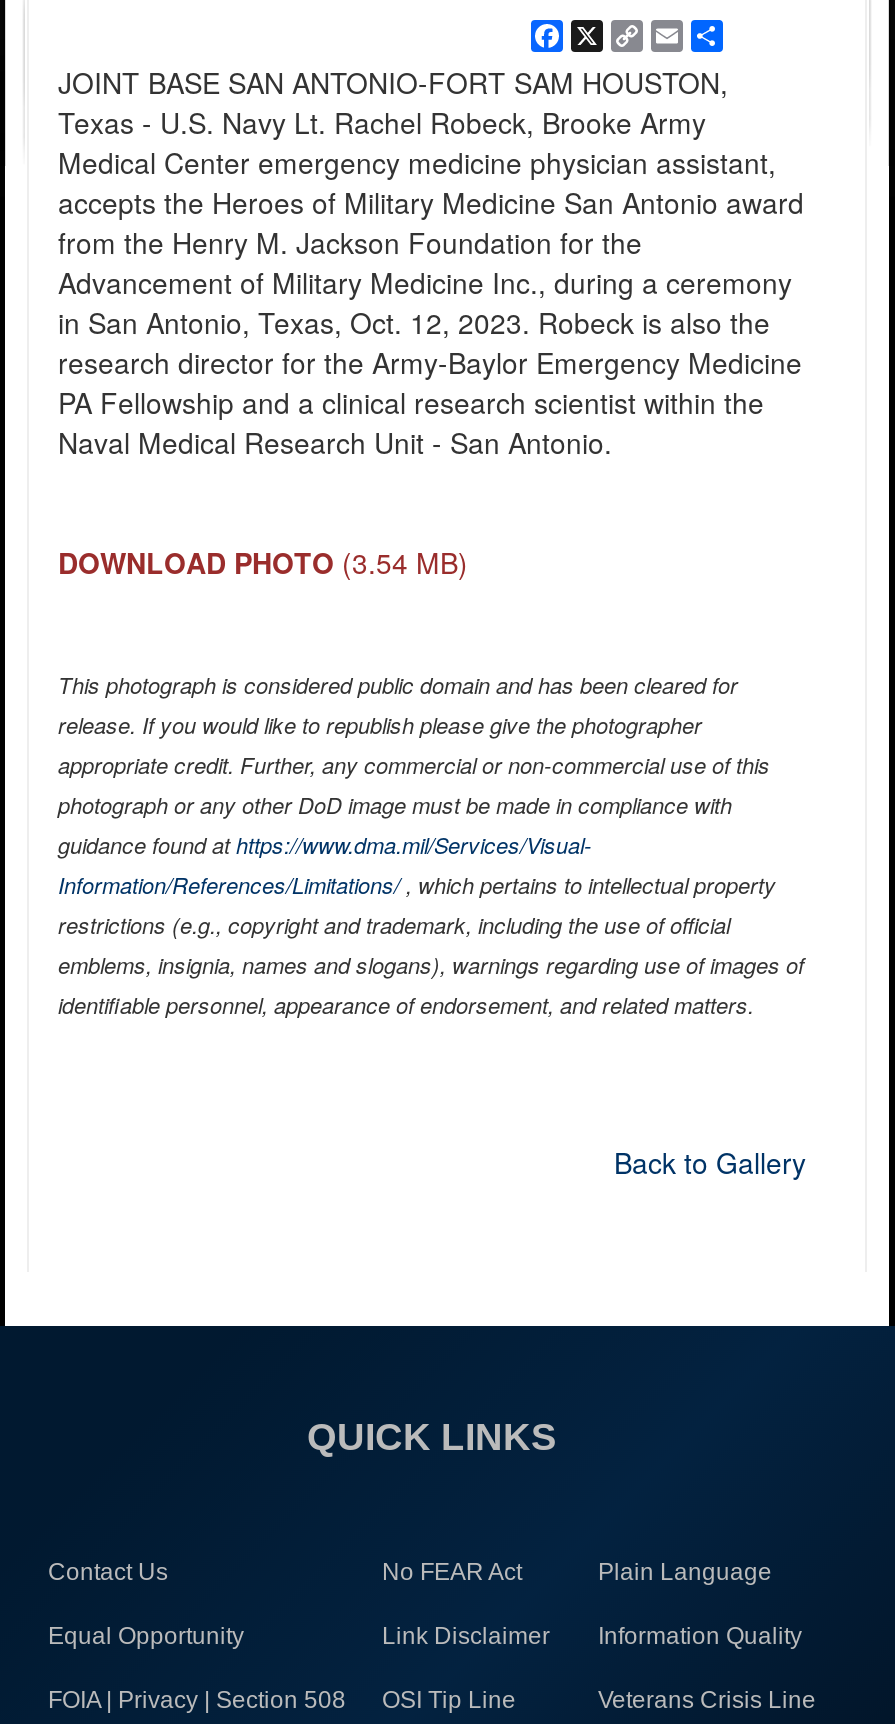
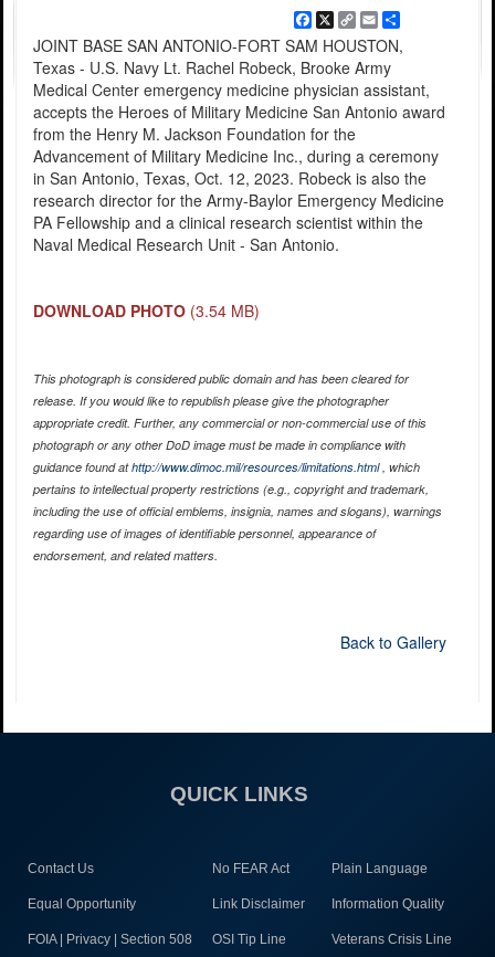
- guidance found athttps://www.dma.mil/Services/Visual-
- Information/References/Limitations/, which pertains to intellectual property
- restrictions (e.g., copyright and trademark, including the use of official
- emblems, insignia, names and slogans), warnings regarding use of images of
- identifiable personnel, appearance of endorsement, and related matters.
+ guidance found athttp://www.dimoc.mil/resources/limitations.html, which
+ pertains to intellectual property restrictions (e.g., copyright and trademark,
+ including the use of official emblems, insignia, names and slogans), warnings
+ regarding use of images of identifiable personnel, appearance of
+ endorsement, and related matters.
